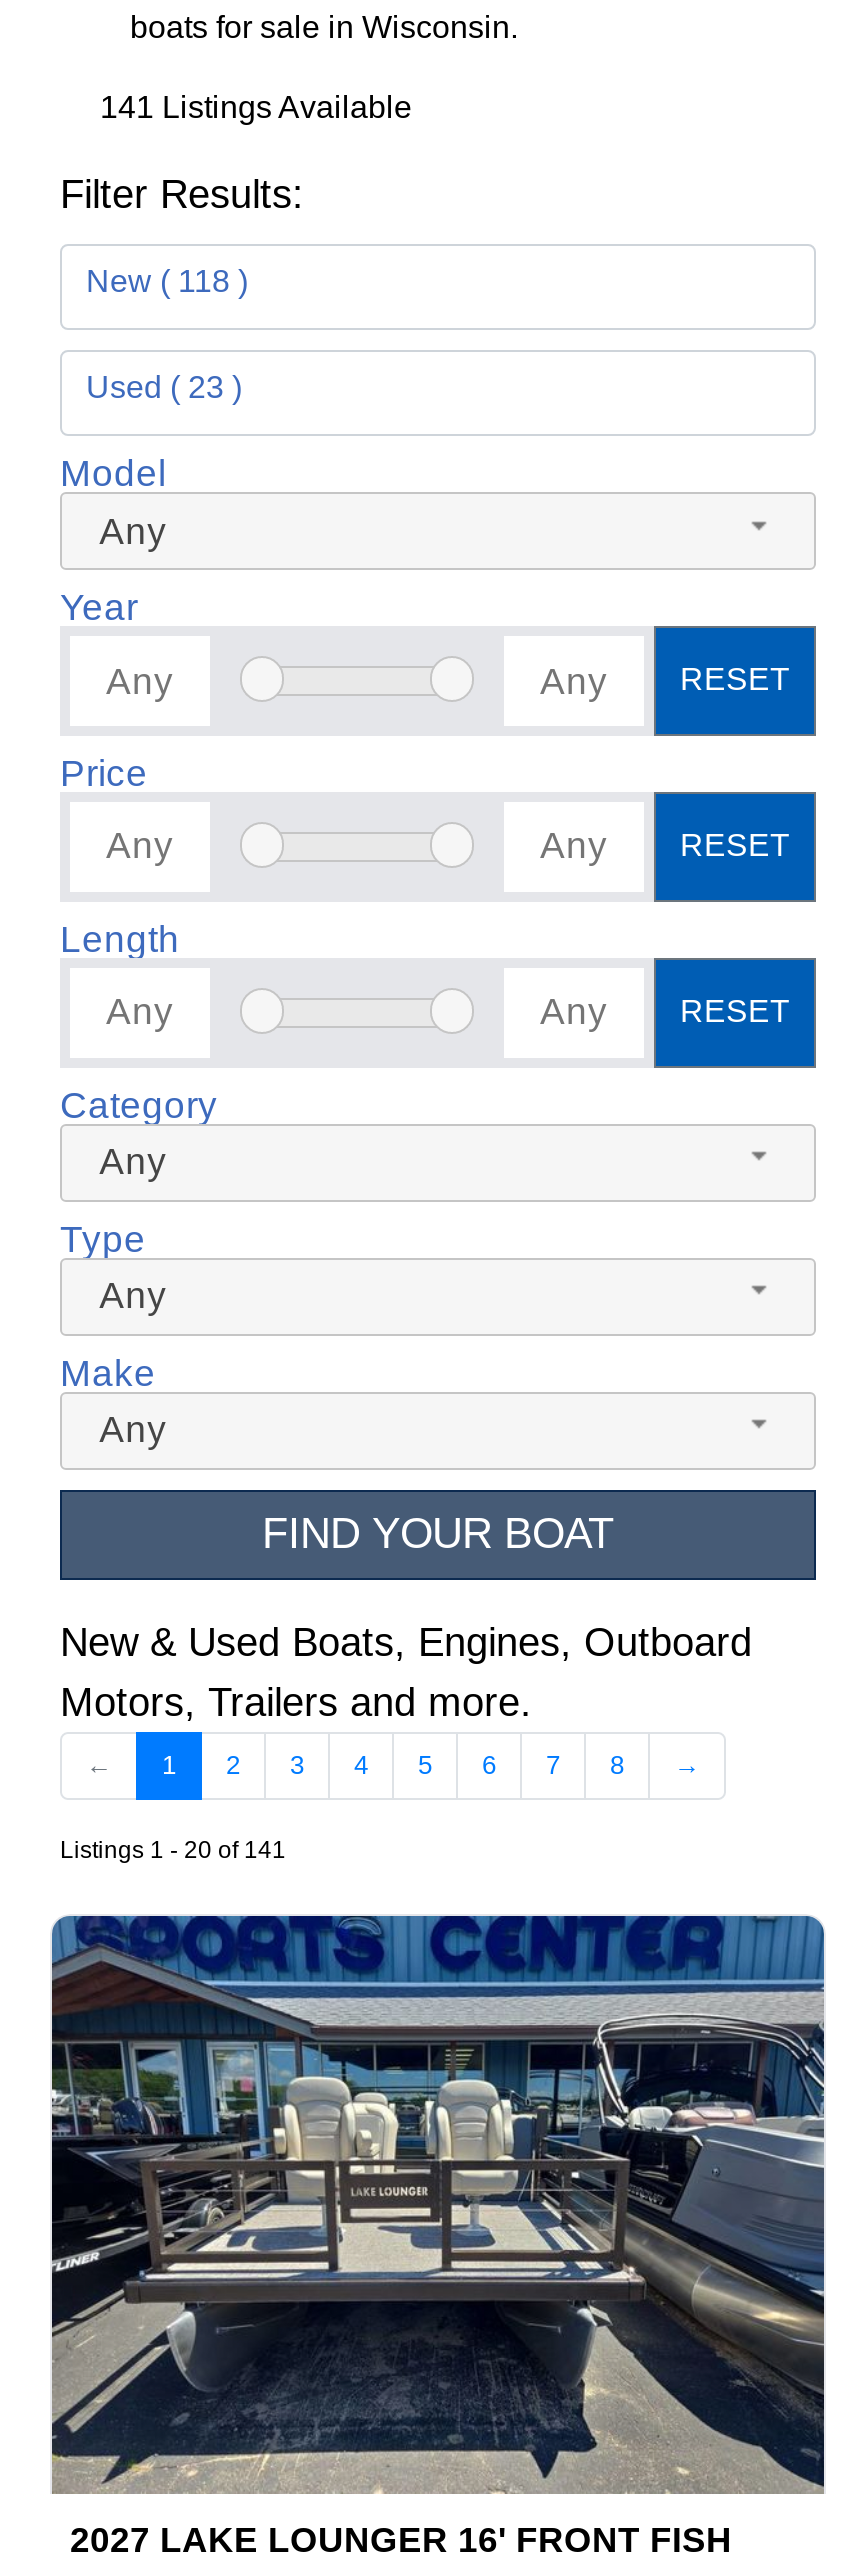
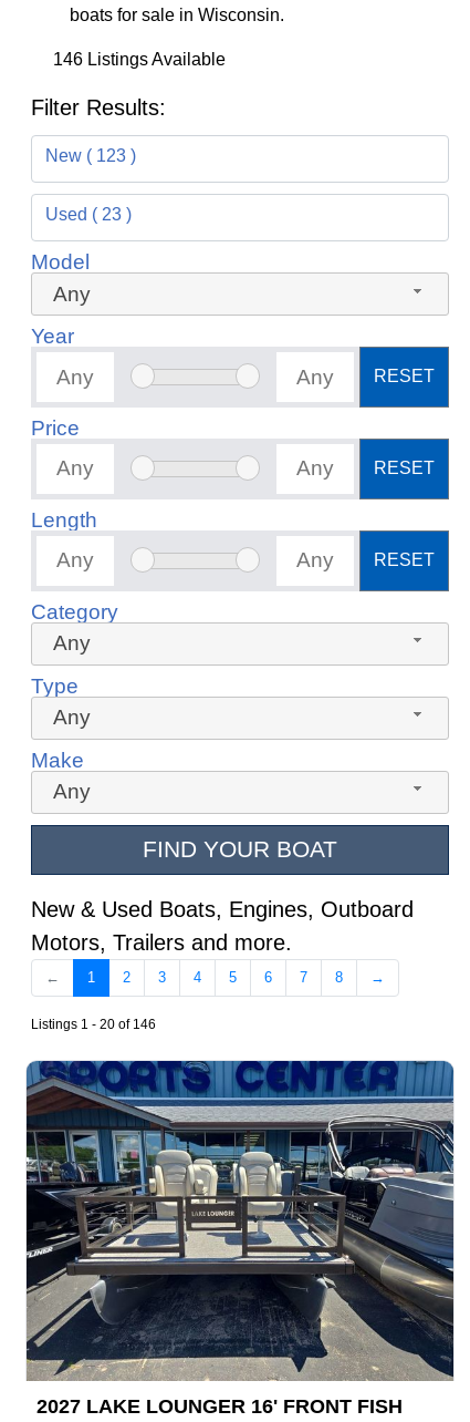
- 141 Listings Available
+ 146 Listings Available

- New ( 118 )
+ New ( 123 )

- Listings 1 - 20 of 141
+ Listings 1 - 20 of 146
